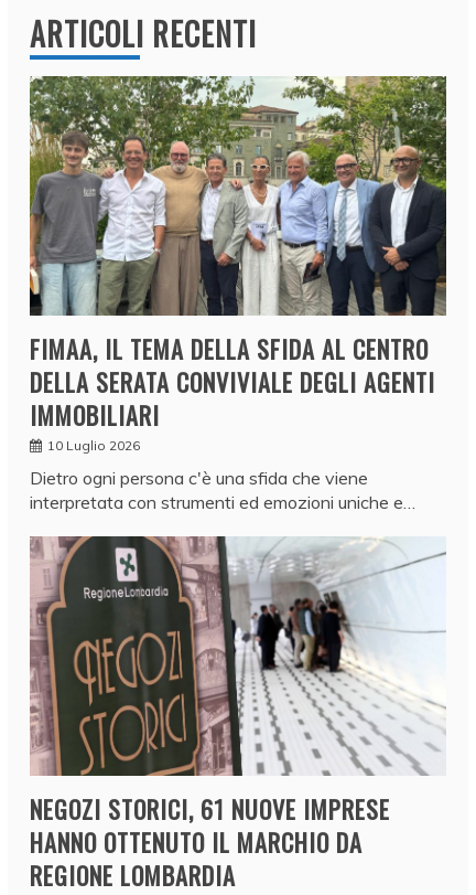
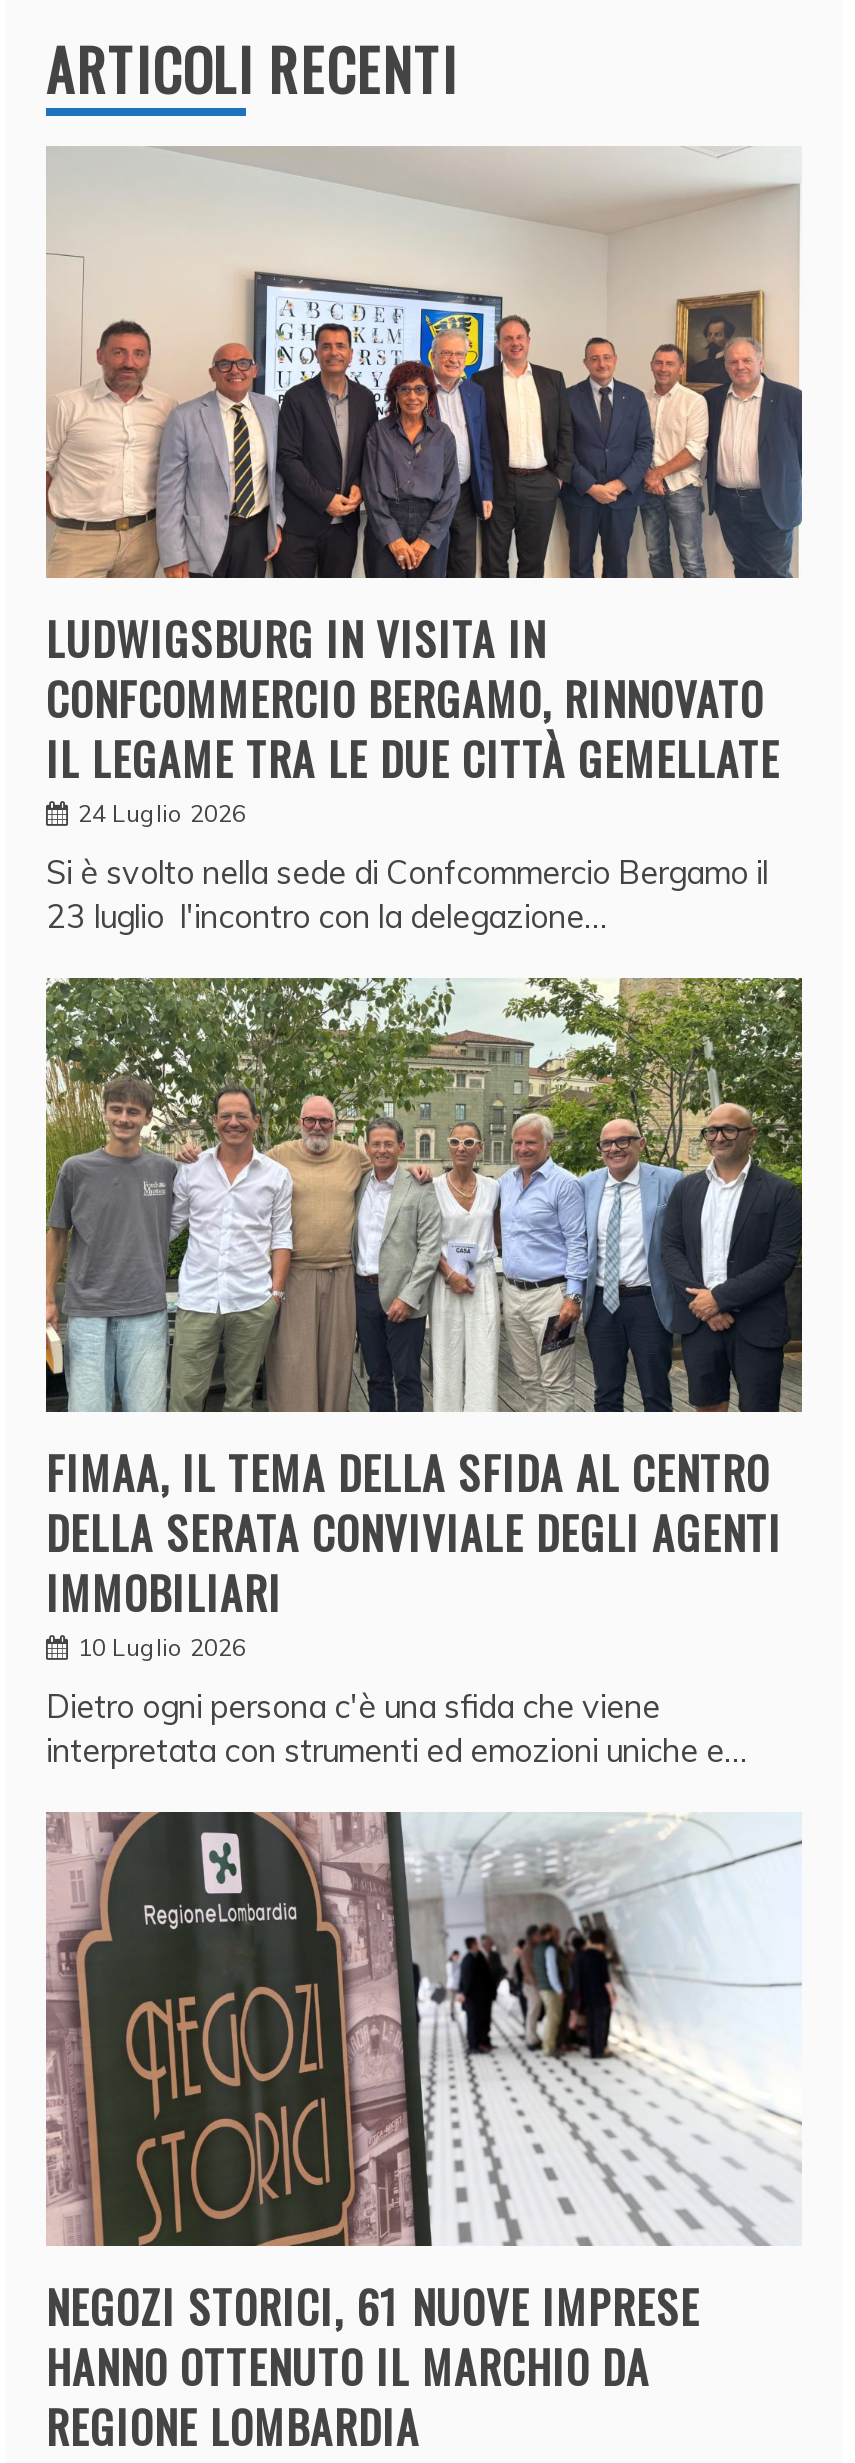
+ [image]
+ LUDWIGSBURG IN VISITA IN
+ CONFCOMMERCIO BERGAMO, RINNOVATO
+ IL LEGAME TRA LE DUE CITTÀ GEMELLATE
+ 24 Luglio 2026
+ Si è svolto nella sede di Confcommercio Bergamo il
+ 23 luglio l'incontro con la delegazione…
